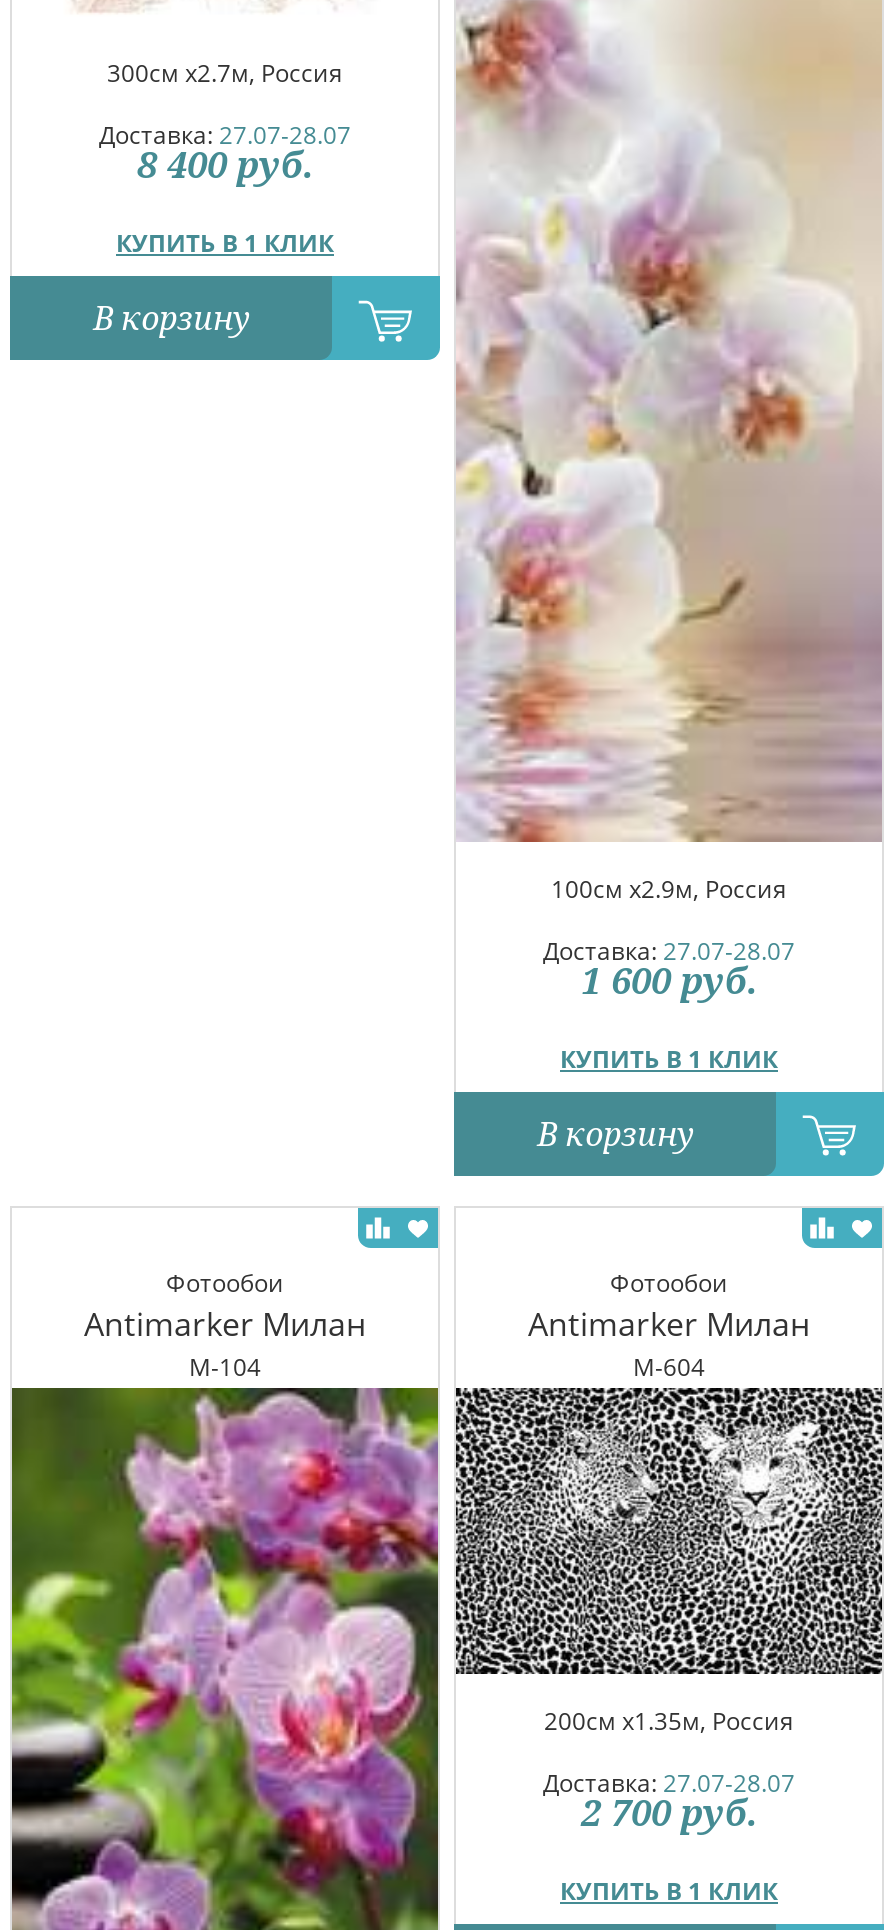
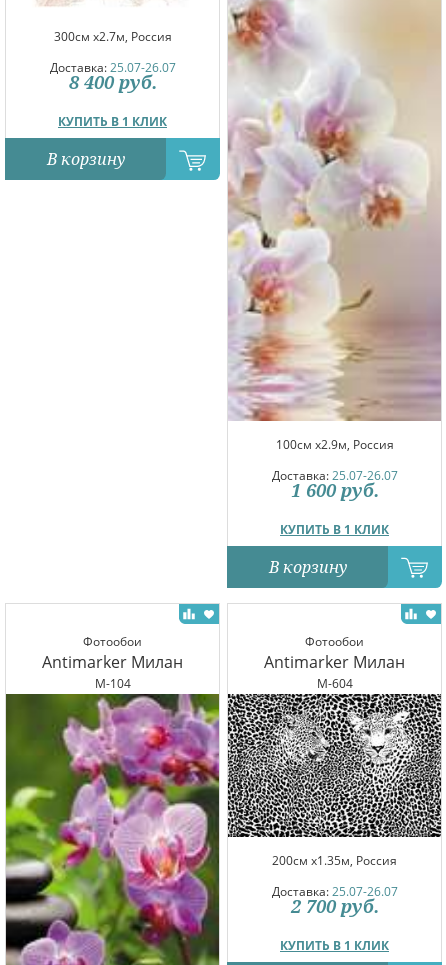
- Доставка: 27.07-28.07
+ Доставка: 25.07-26.07

- Доставка: 27.07-28.07
+ Доставка: 25.07-26.07

- Доставка: 27.07-28.07
+ Доставка: 25.07-26.07
